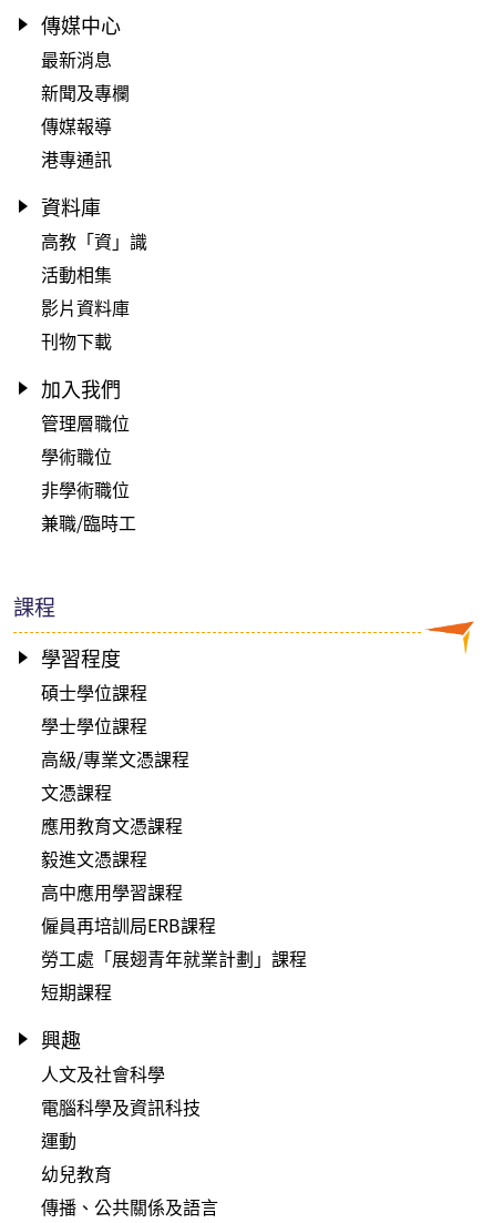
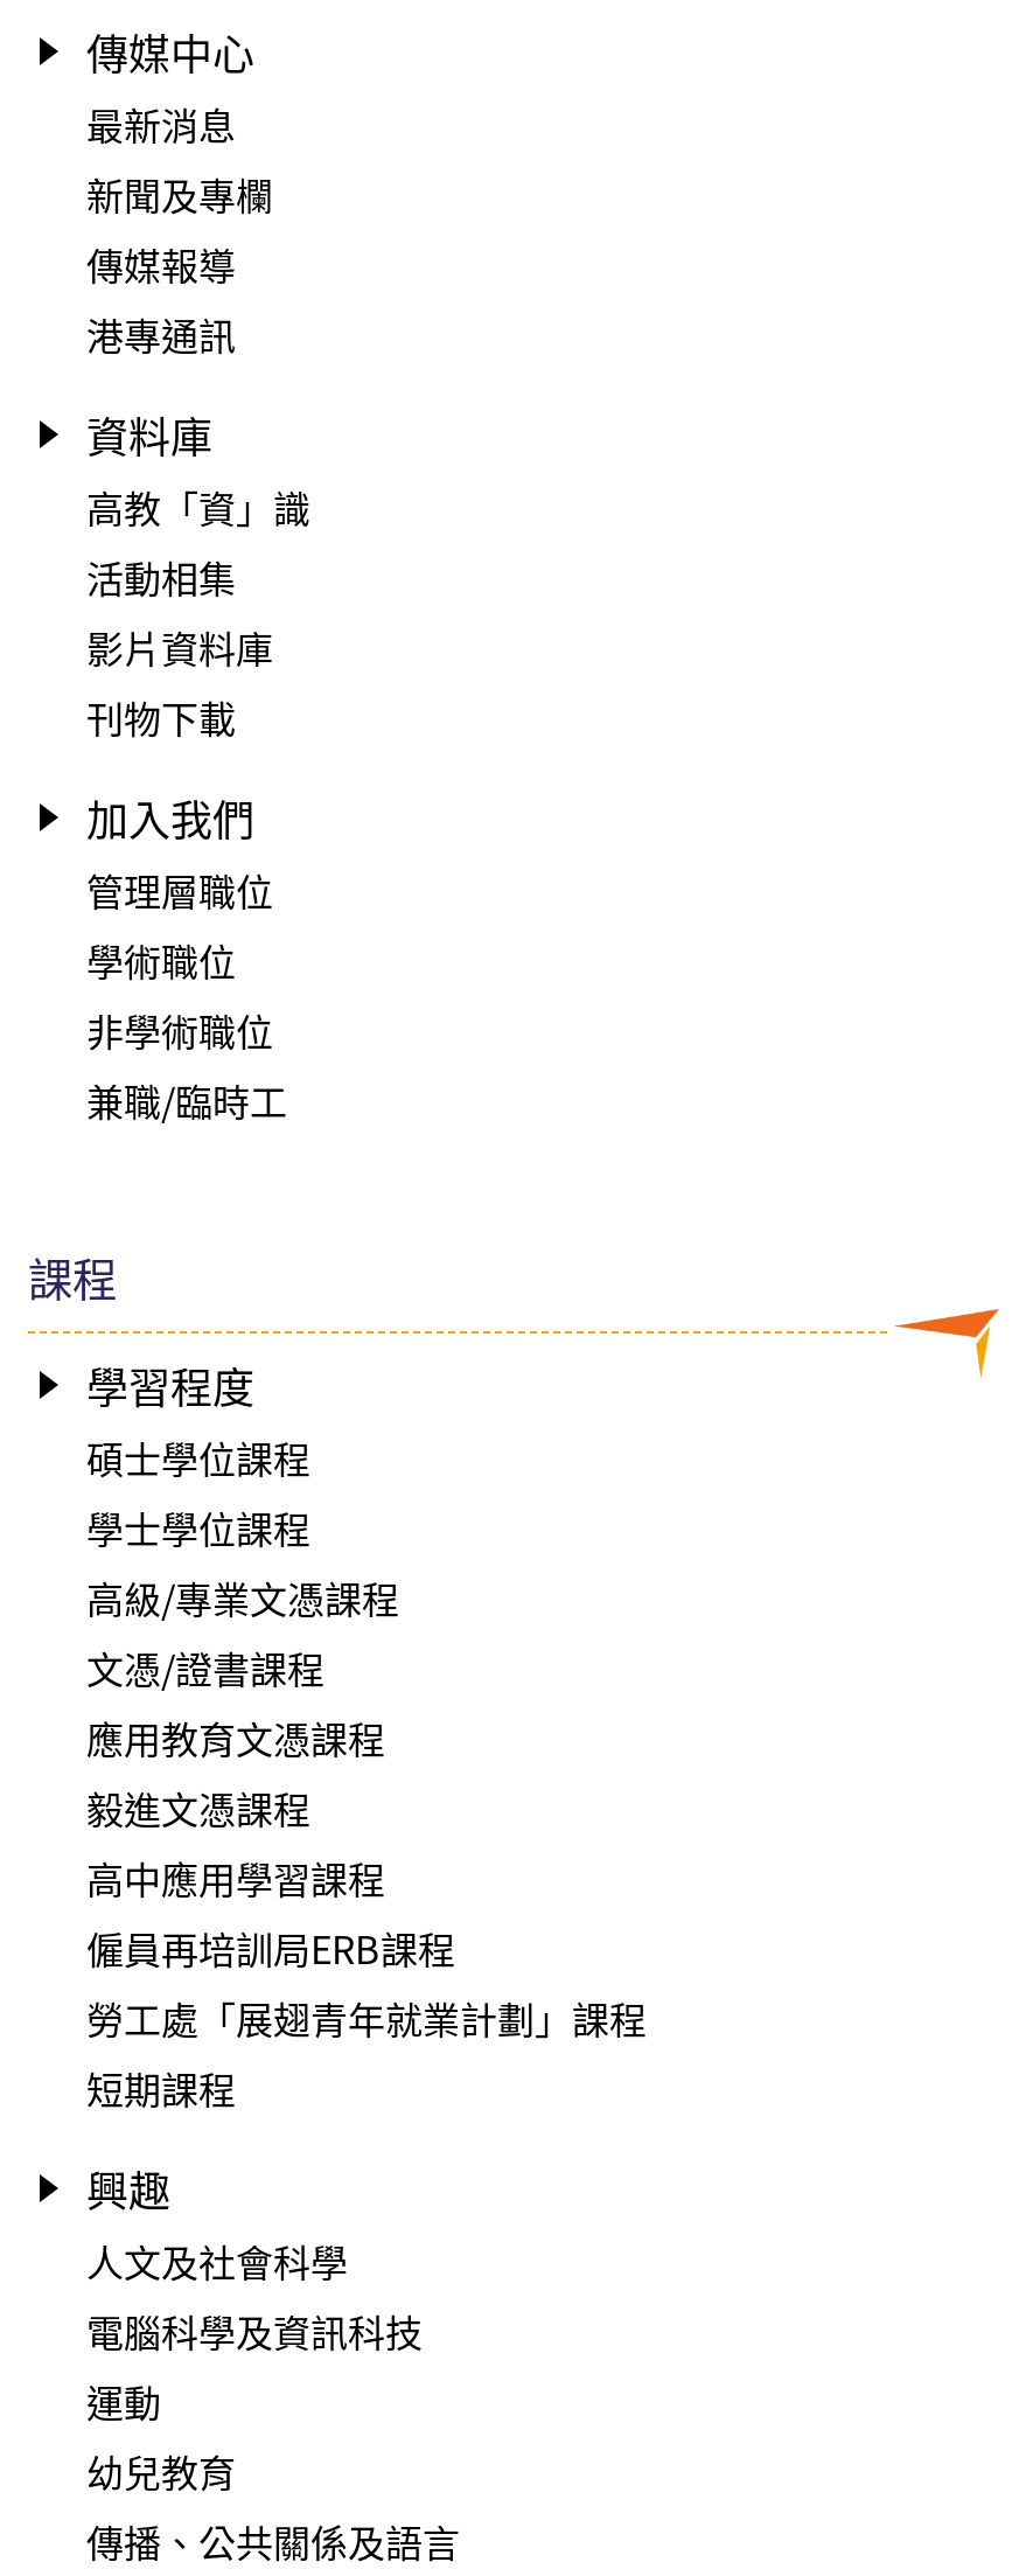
- 文憑課程
+ 文憑/證書課程
